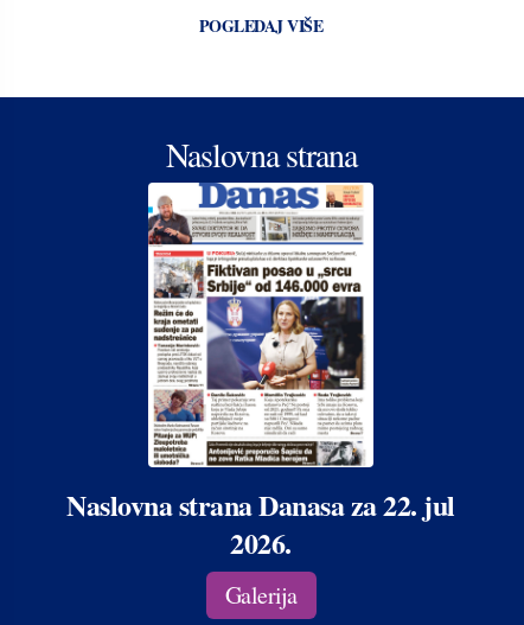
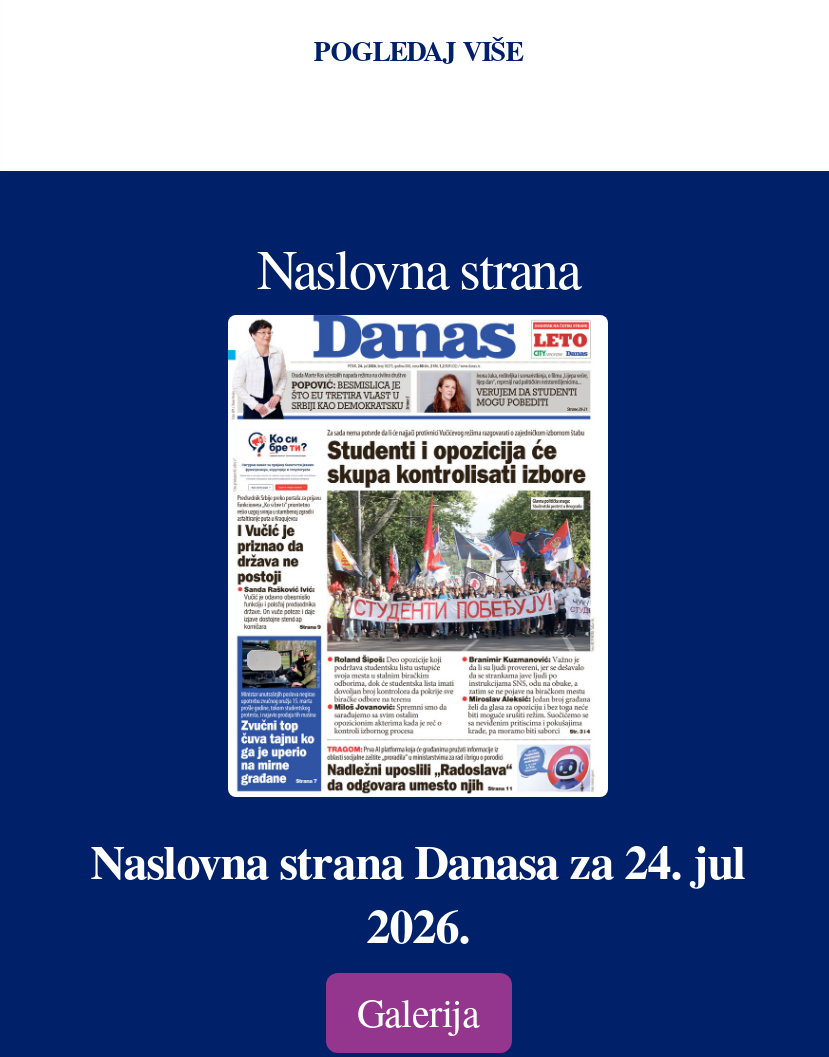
- [image]
- Naslovna strana Danasa za 22. jul
+ [image]
+ Naslovna strana Danasa za 24. jul
